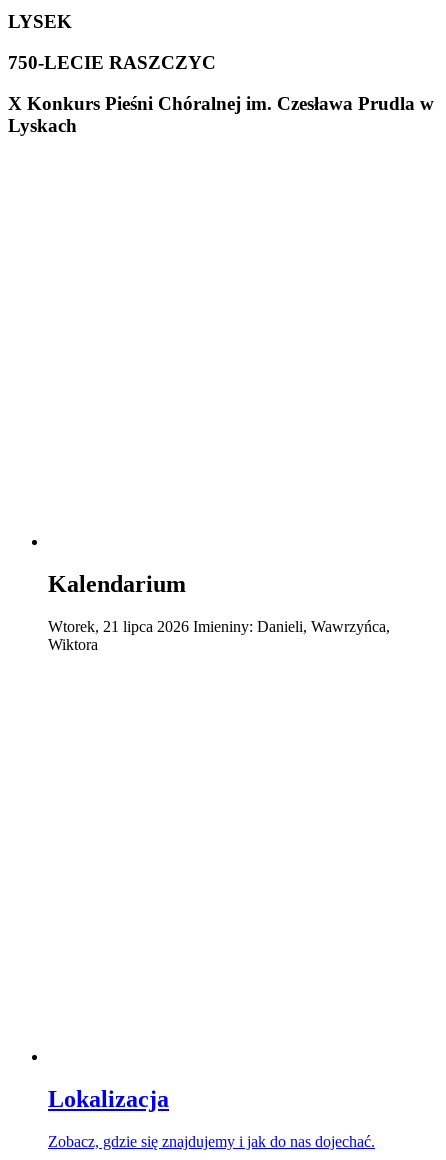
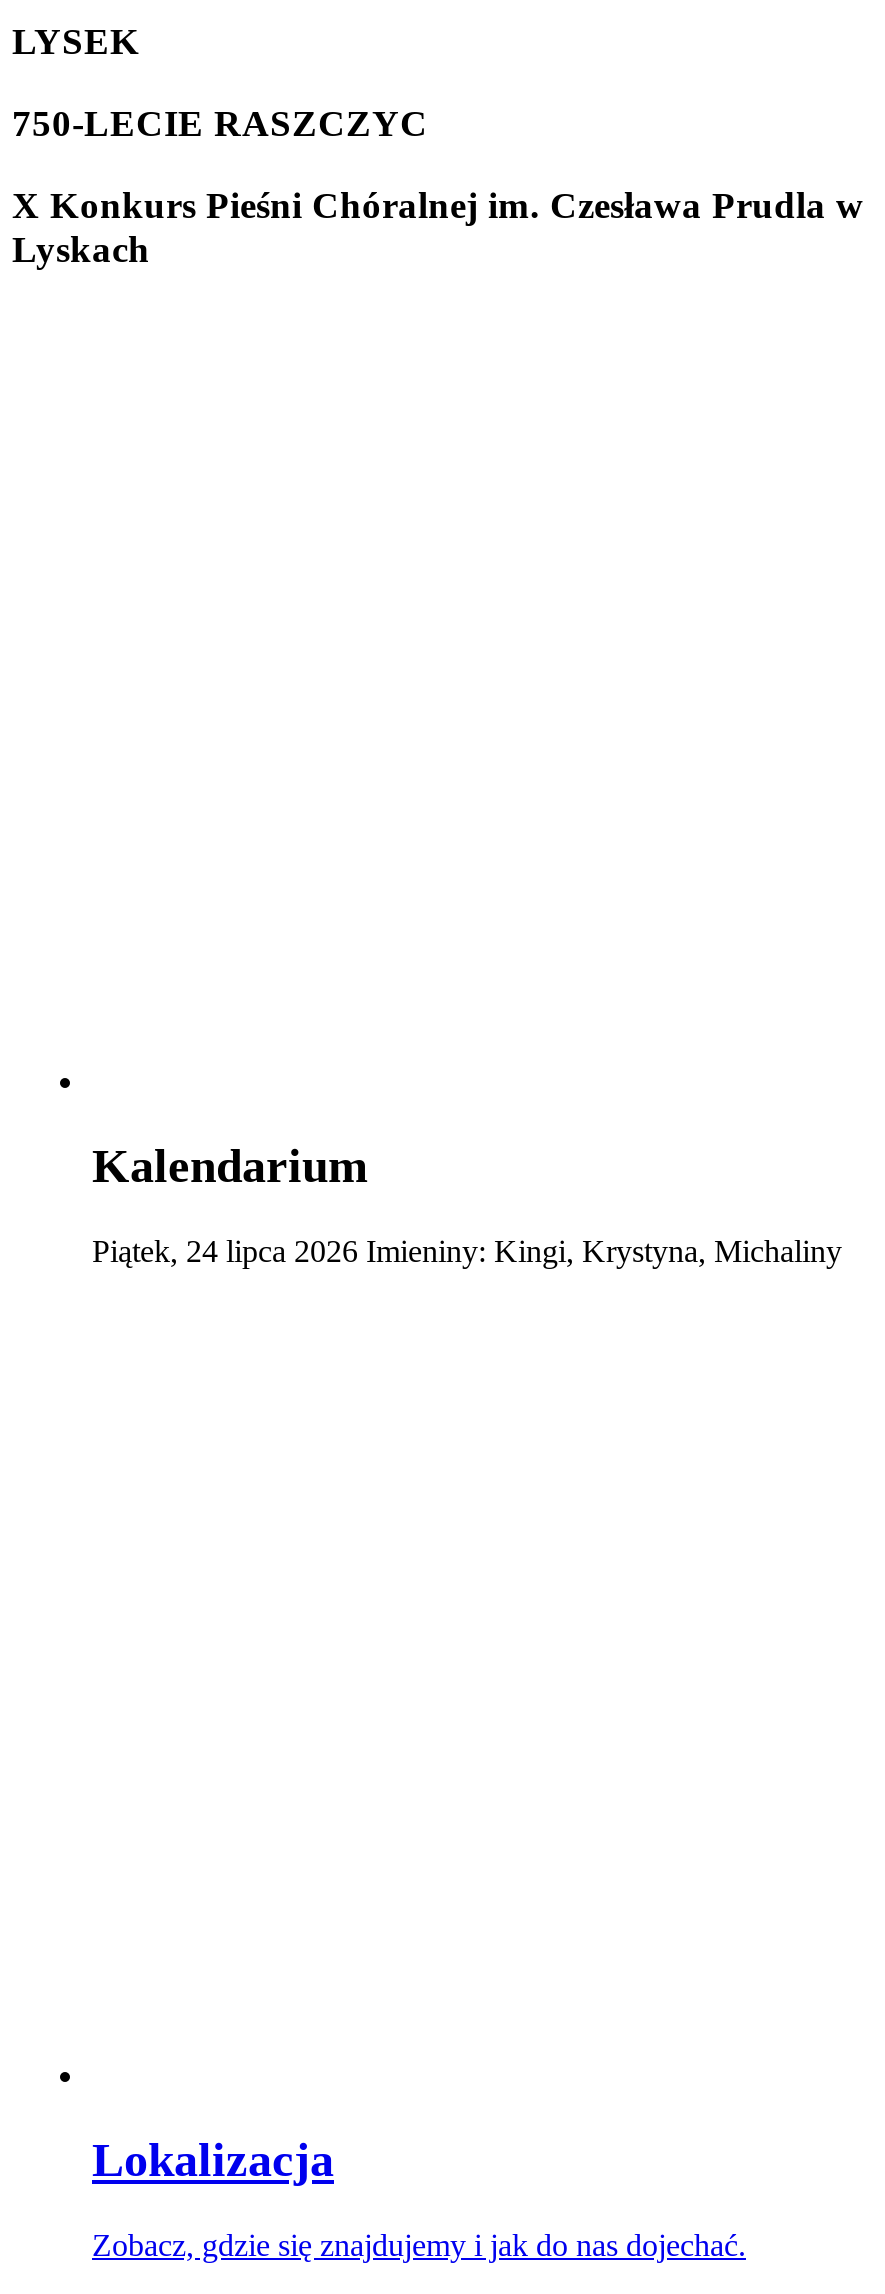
- Wtorek, 21 lipca 2026 Imieniny: Danieli, Wawrzyńca,
- Wiktora
+ Piątek, 24 lipca 2026 Imieniny: Kingi, Krystyna, Michaliny
